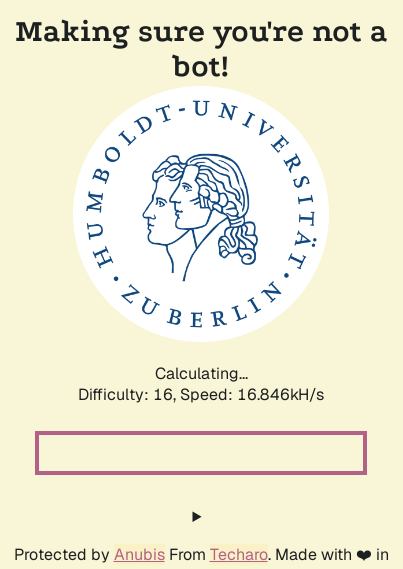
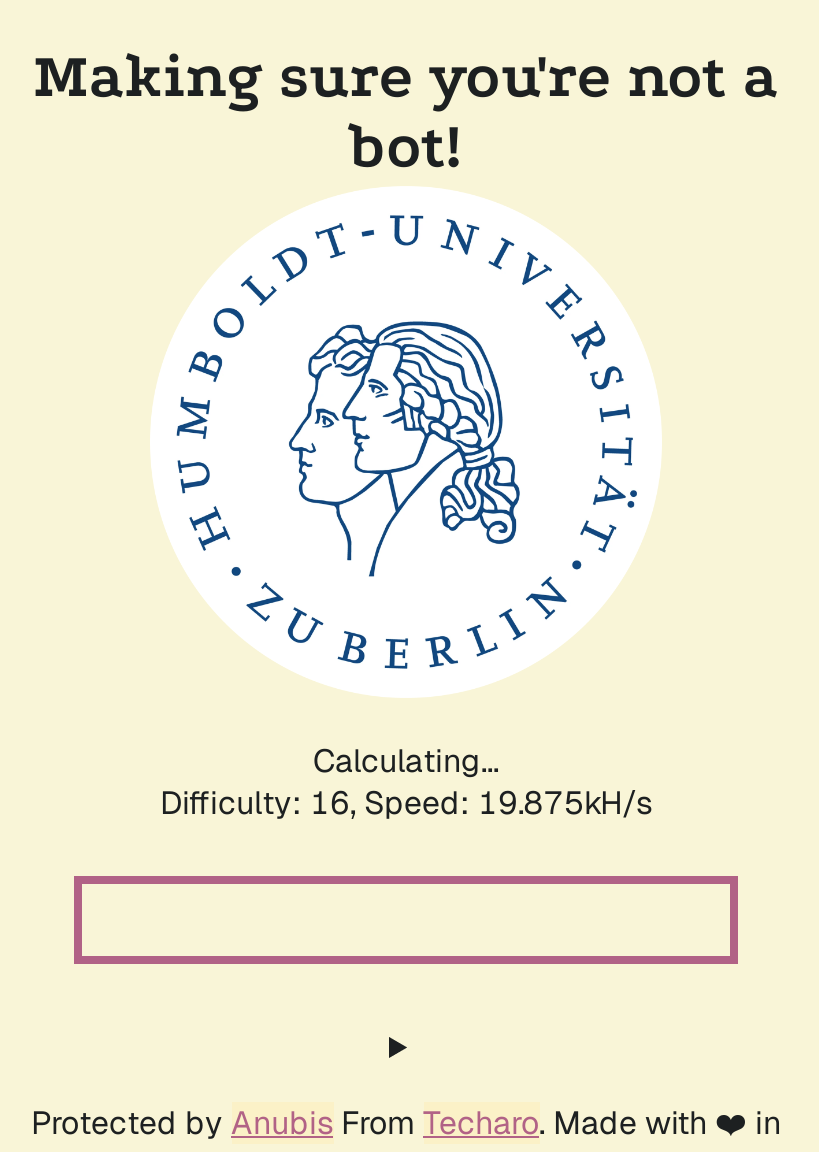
- Difficulty: 16, Speed: 16.846kH/s
+ Difficulty: 16, Speed: 19.875kH/s
